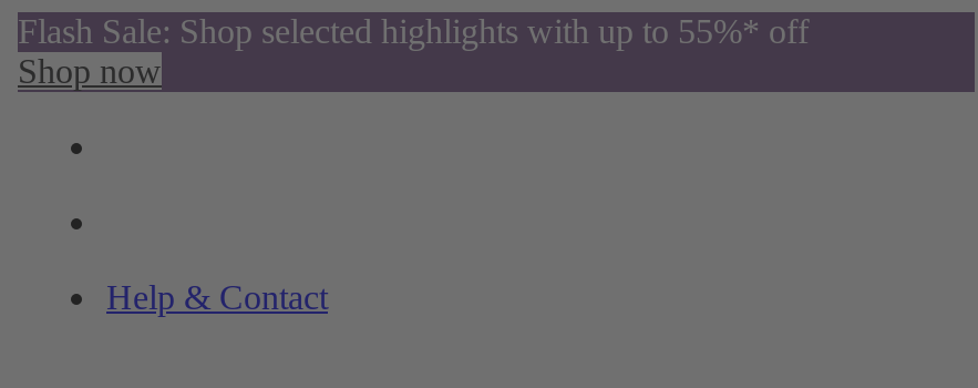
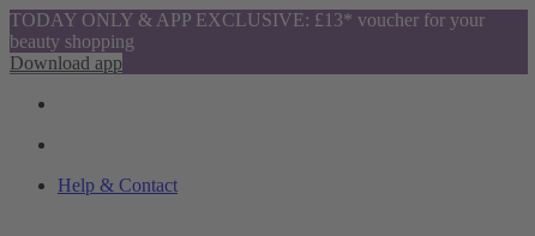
- Flash Sale: Shop selected highlights with up to 55%* off
- Shop now
+ TODAY ONLY & APP EXCLUSIVE: £13* voucher for your
+ beauty shopping
+ Download app
